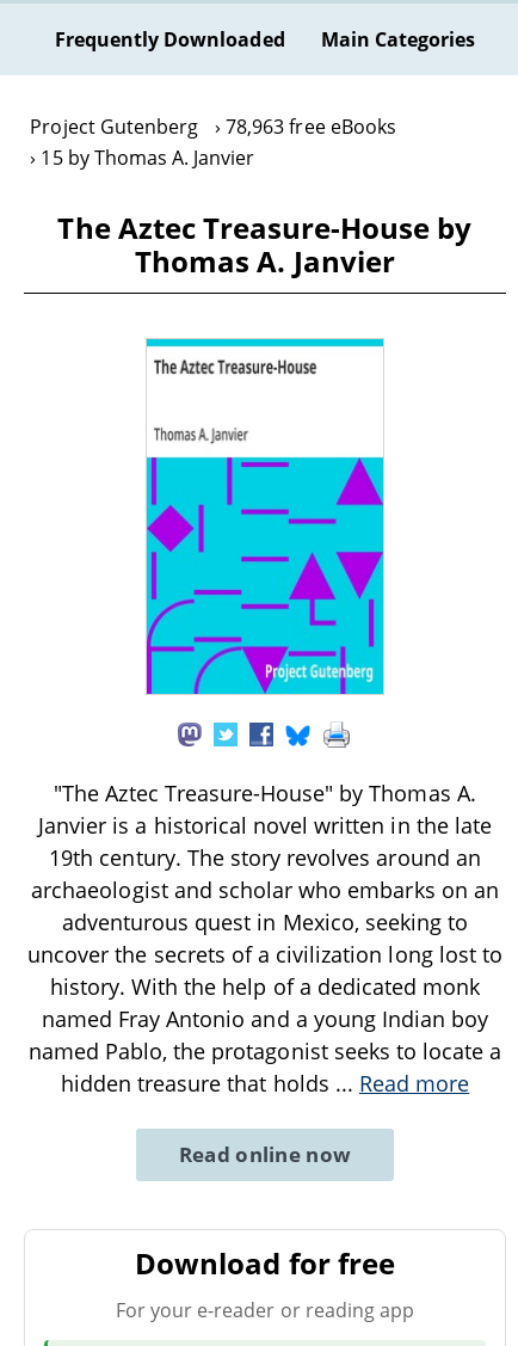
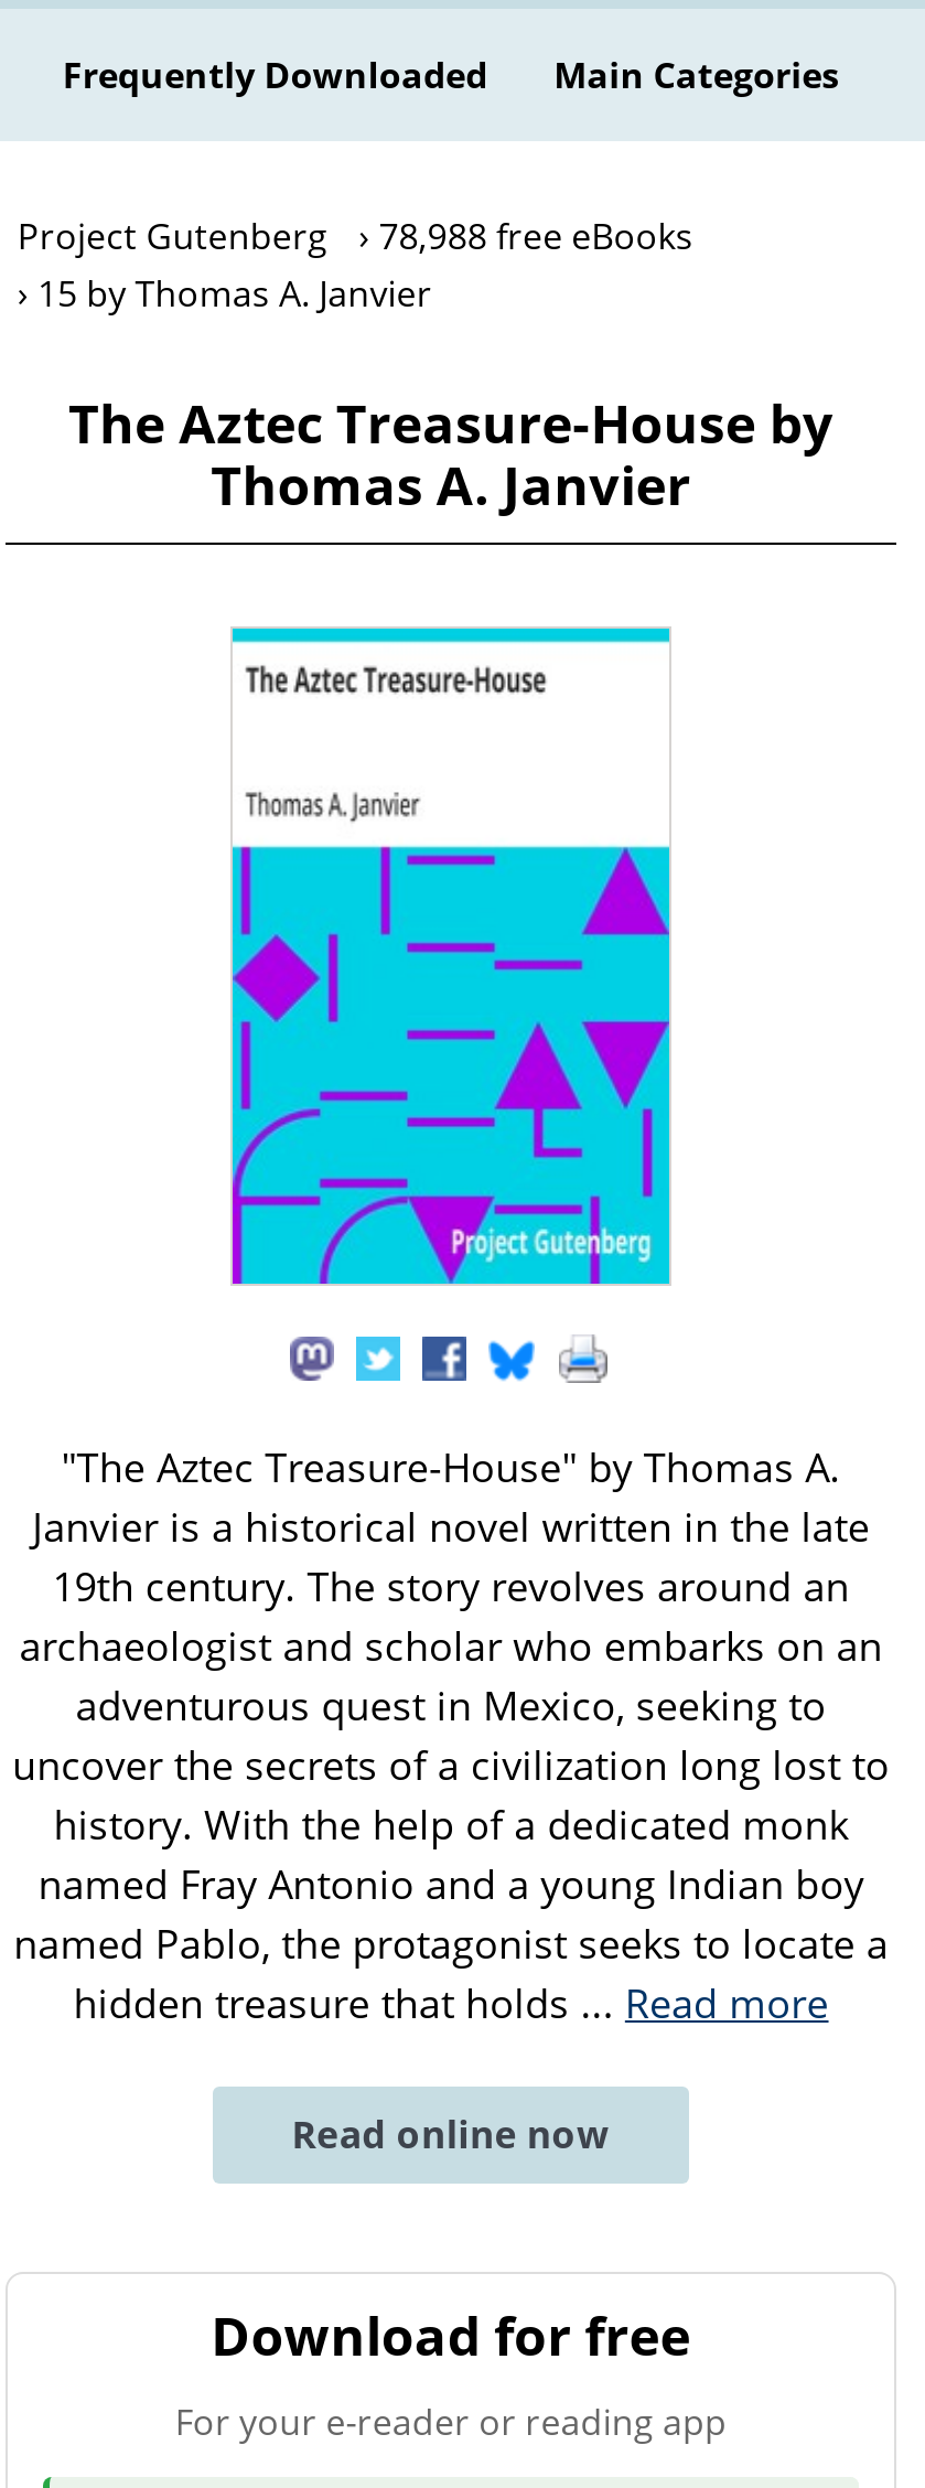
- Project Gutenberg 78,963 free eBooks
+ Project Gutenberg 78,988 free eBooks
